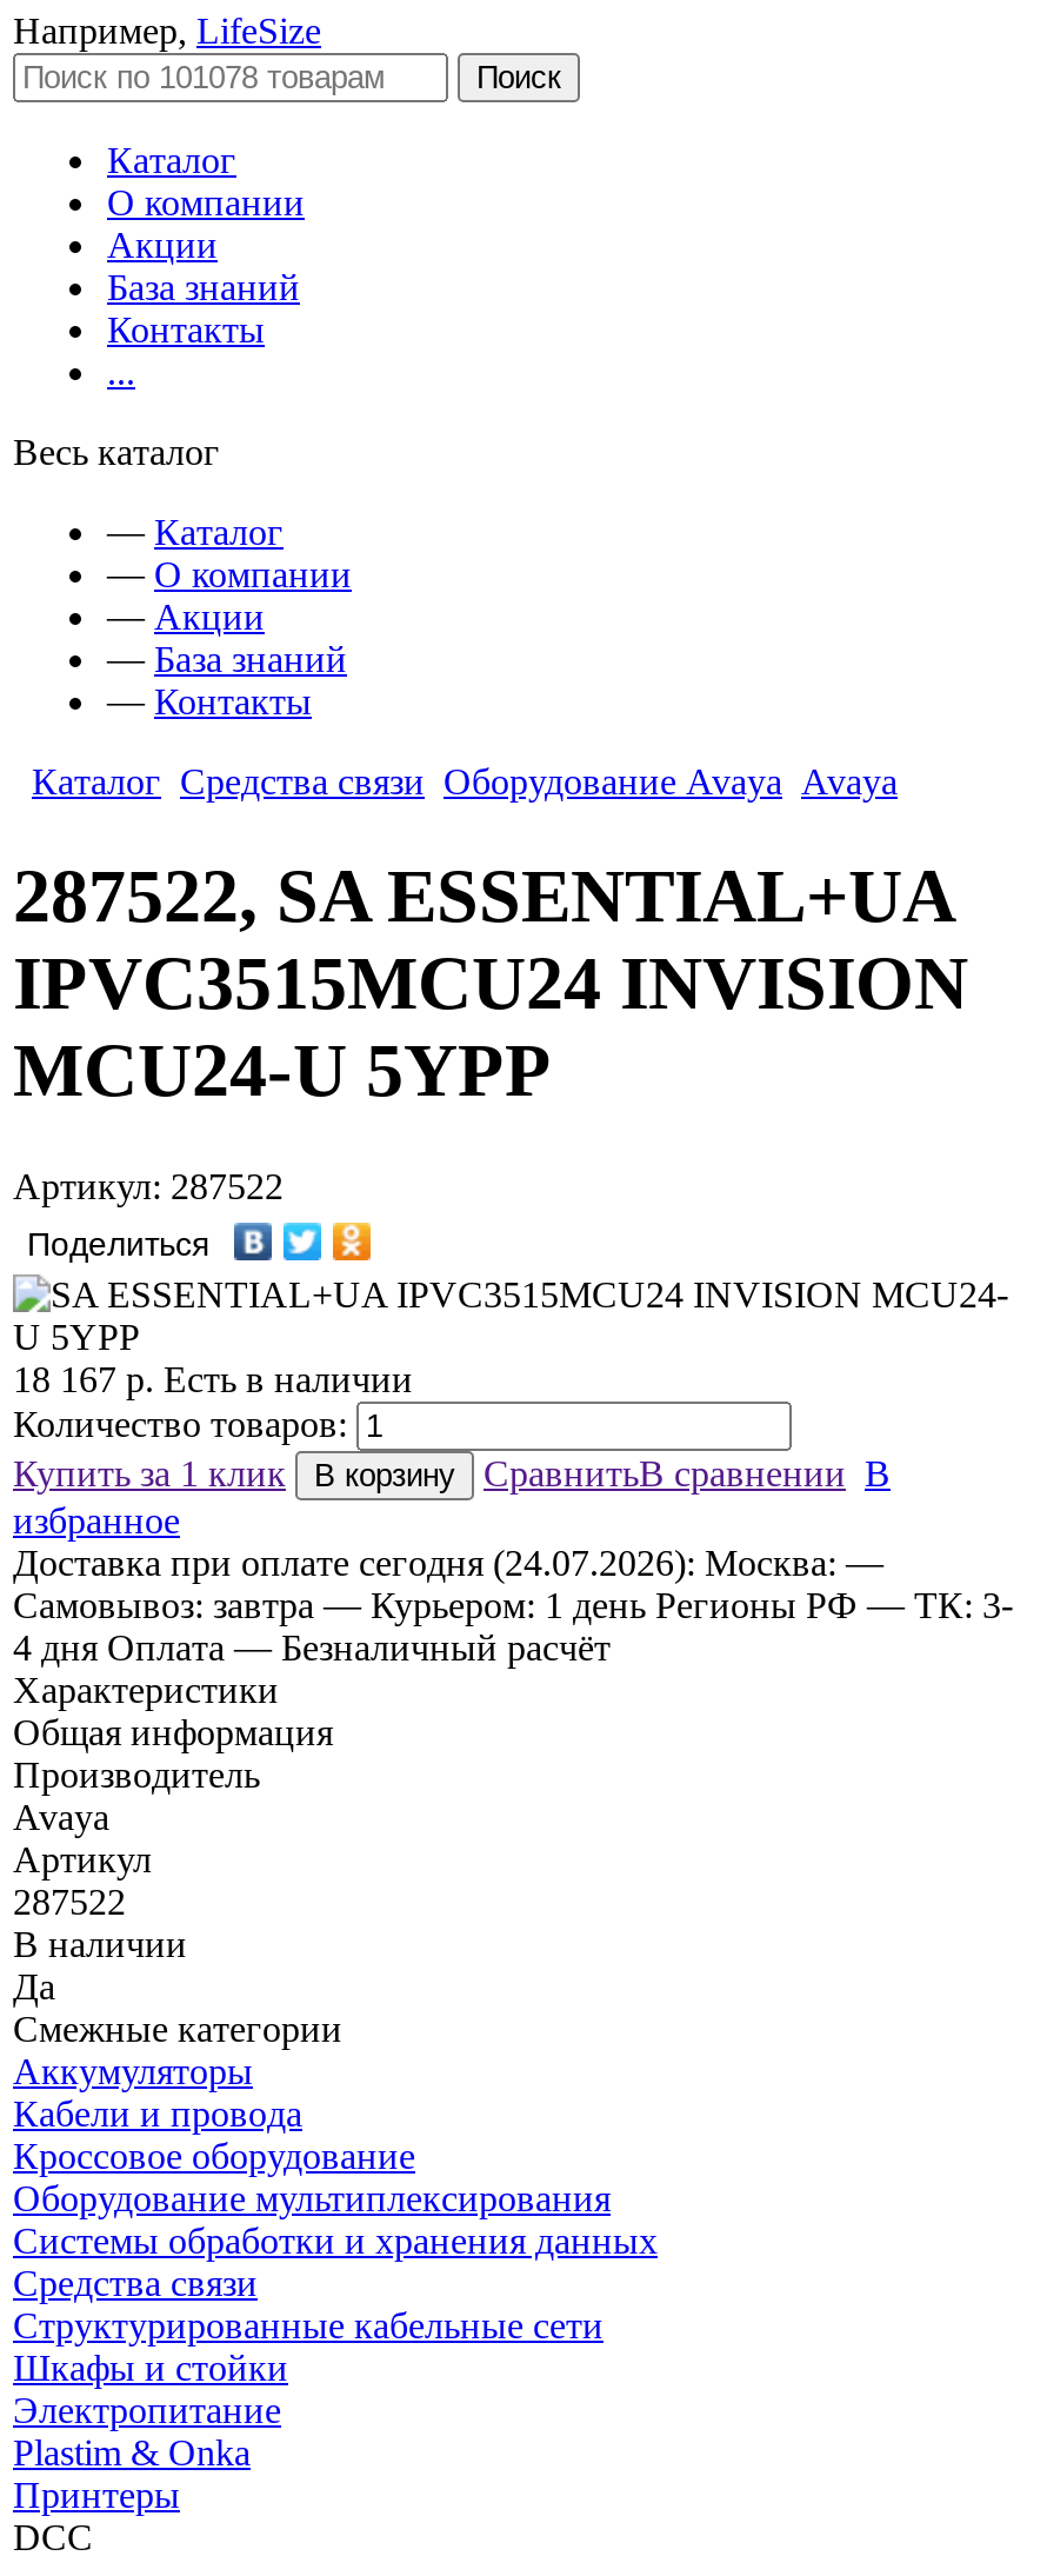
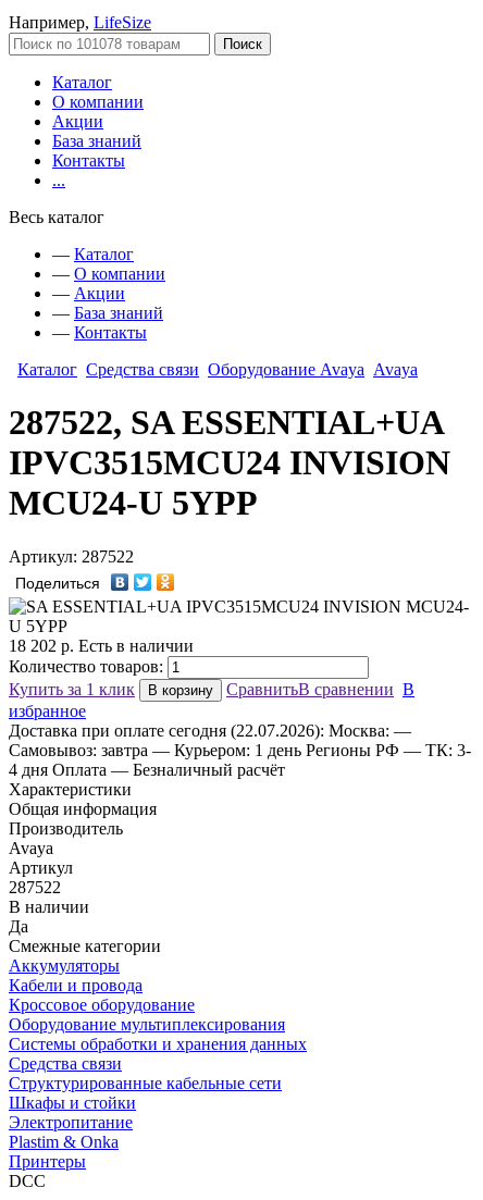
- 18 167 р. Есть в наличии
+ 18 202 р. Есть в наличии

- Доставка при оплате сегодня (24.07.2026): Москва: —
+ Доставка при оплате сегодня (22.07.2026): Москва: —
